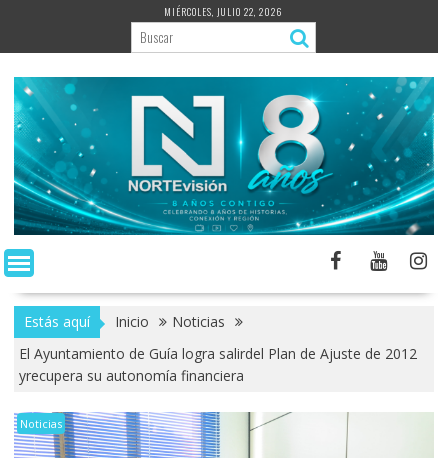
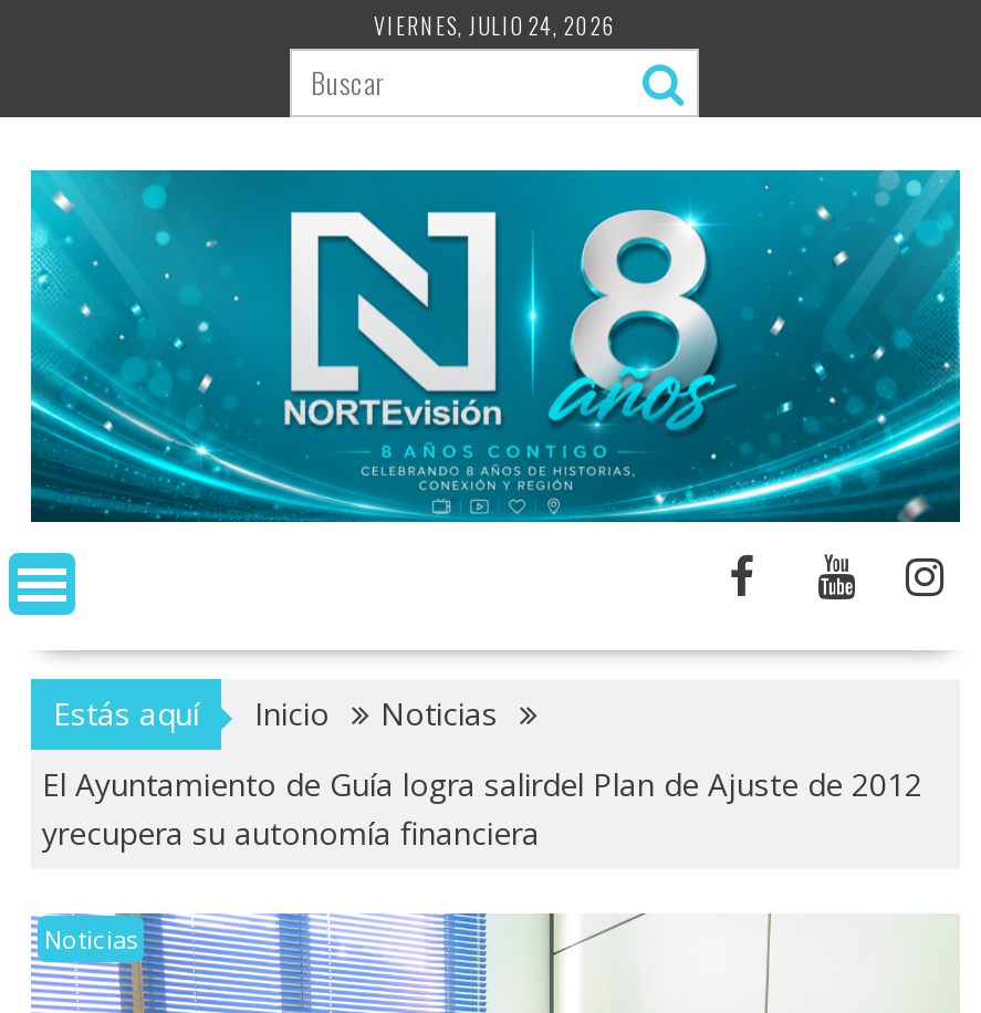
- MIÉRCOLES, JULIO 22, 2026
+ VIERNES, JULIO 24, 2026
